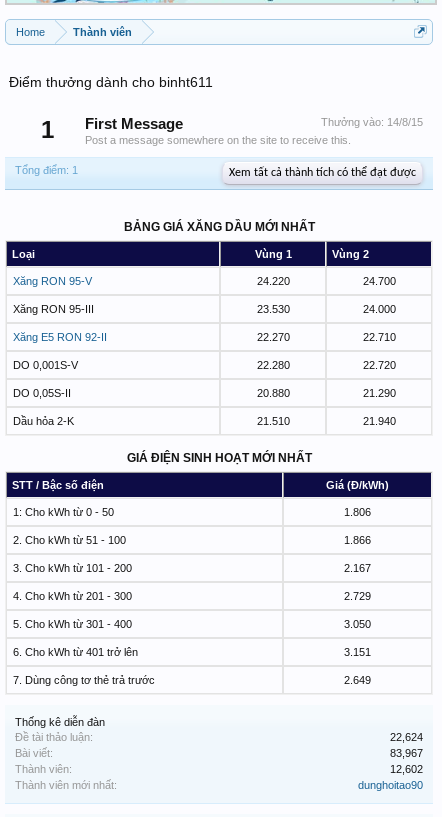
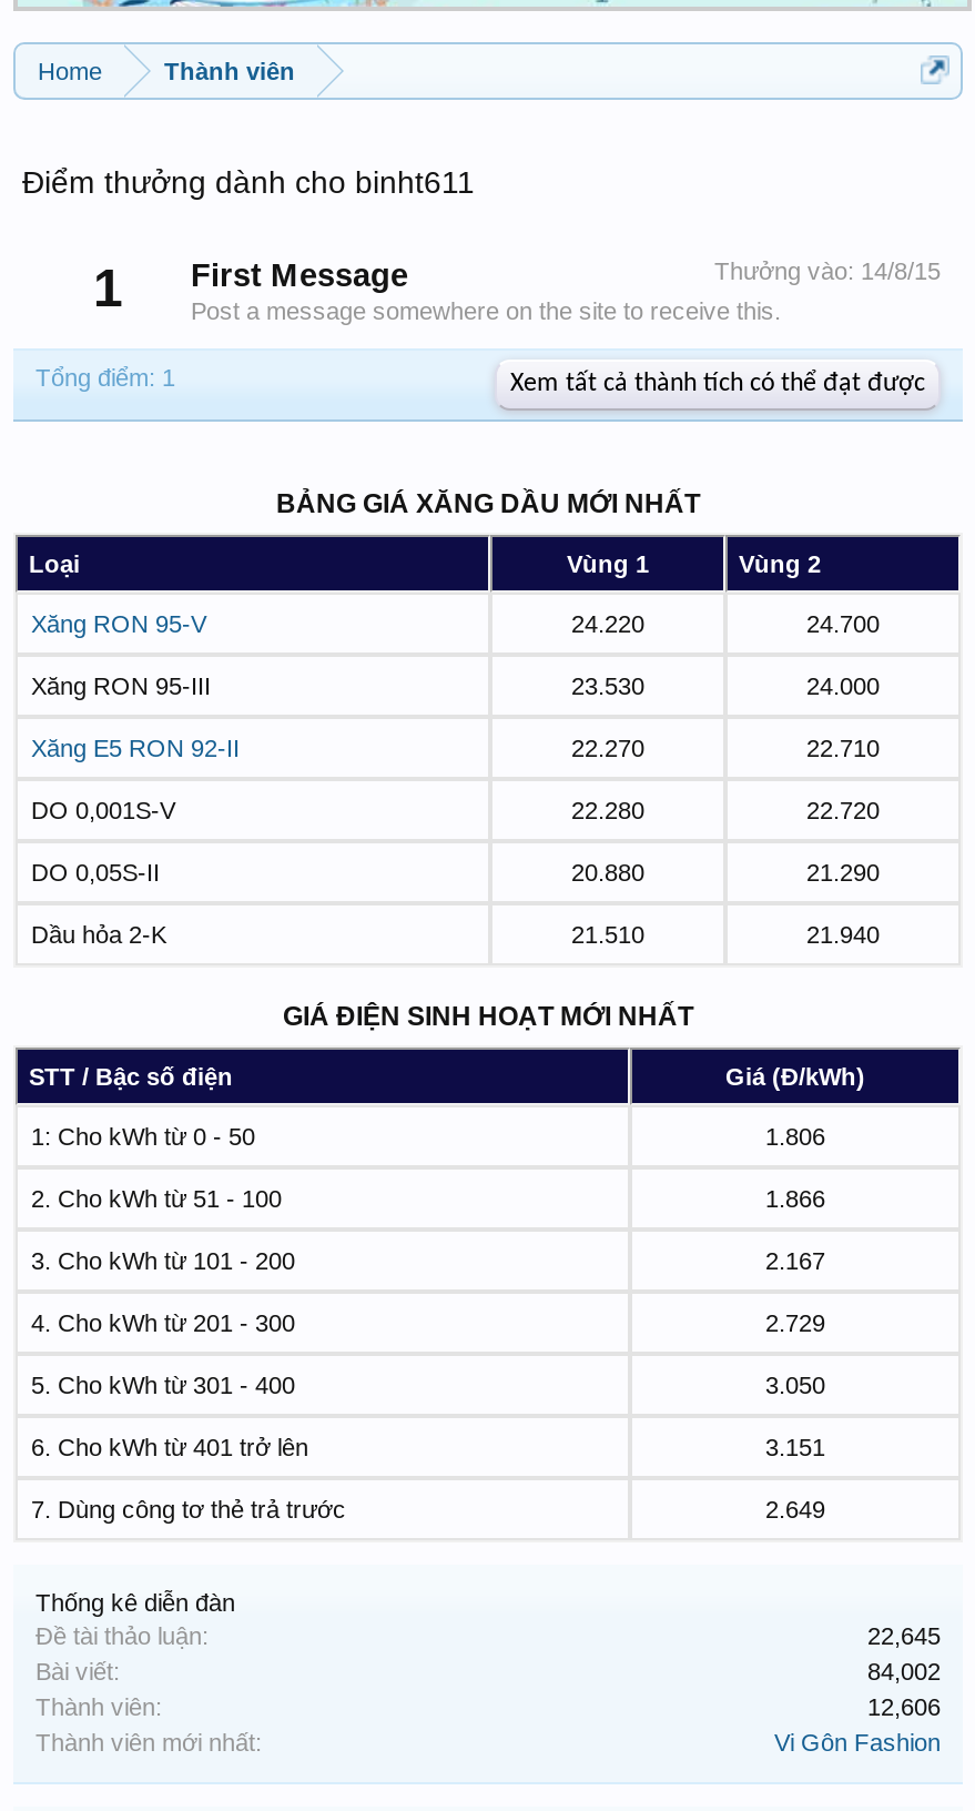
- 22,624
+ 22,645

- 83,967
+ 84,002

- 12,602
+ 12,606

- dunghoitao90
+ Vi Gôn Fashion
